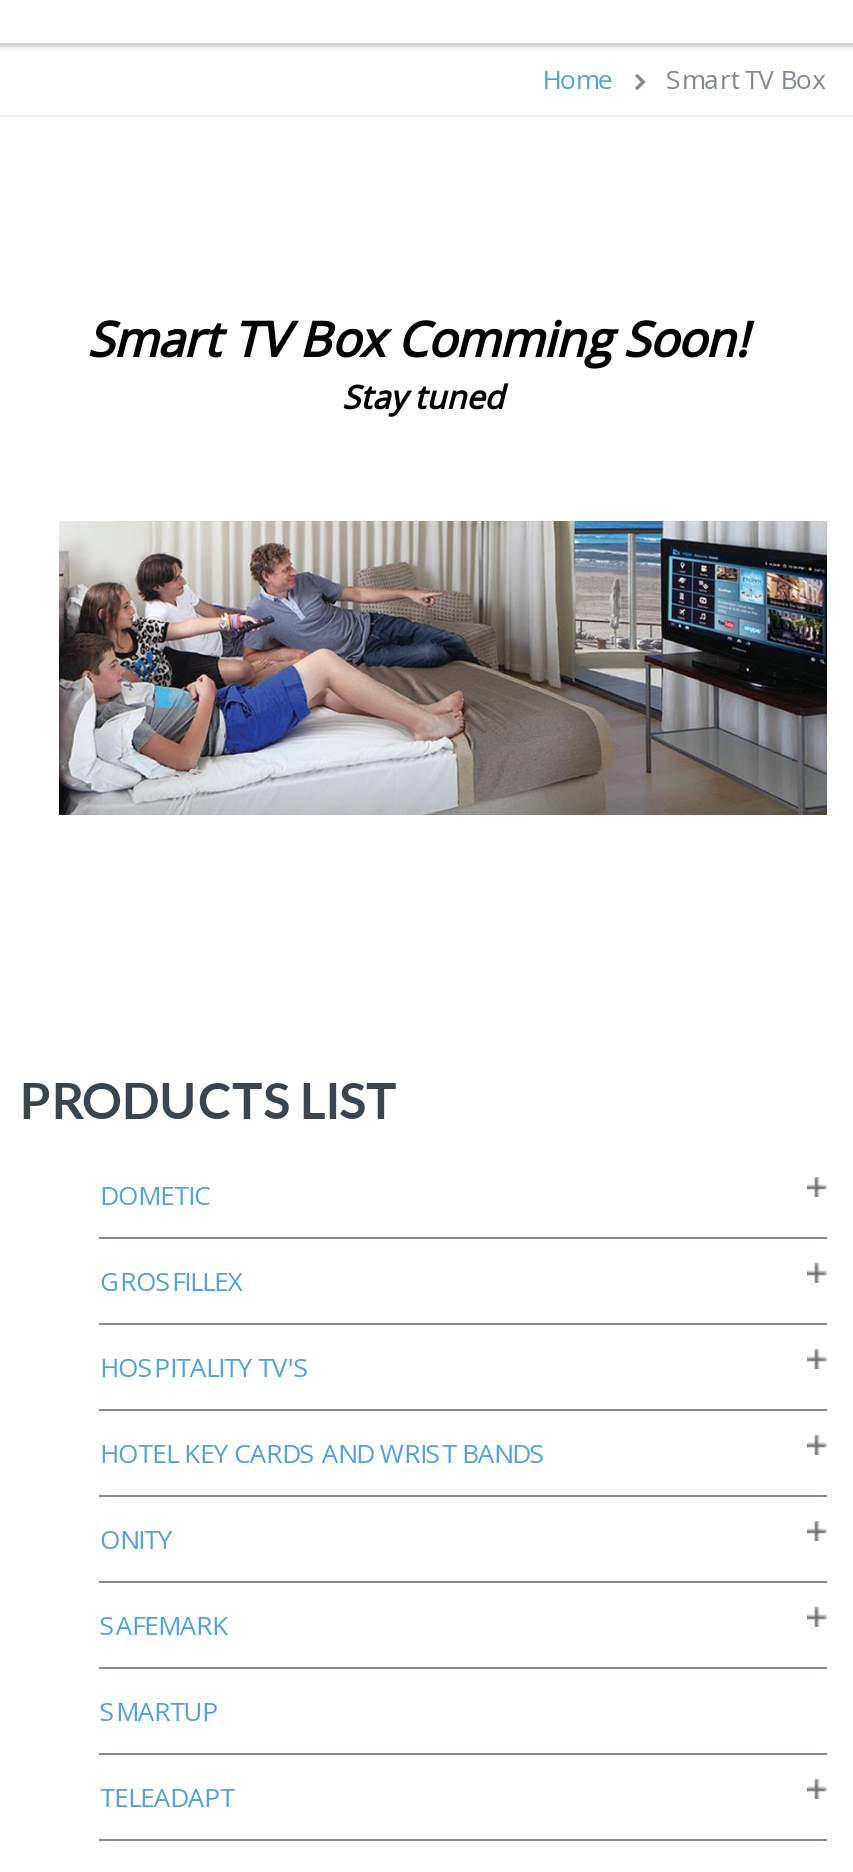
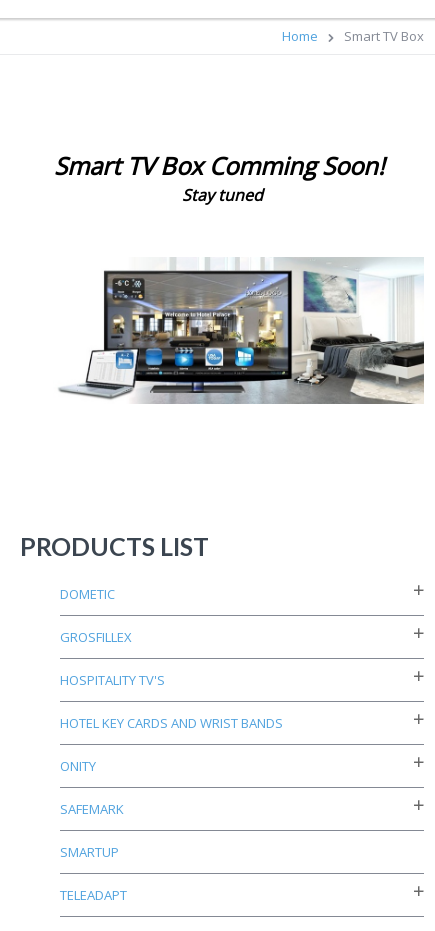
- [image]
+ [image]
